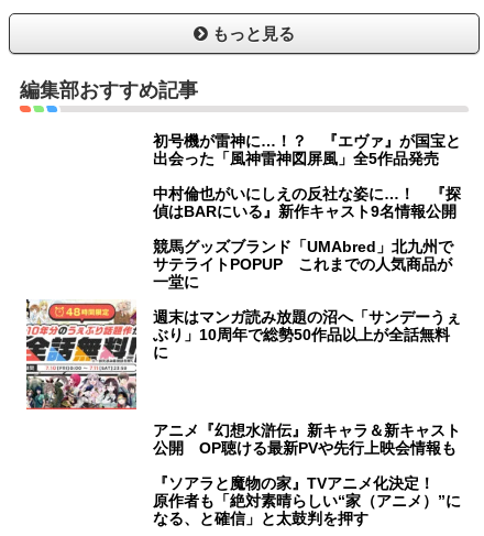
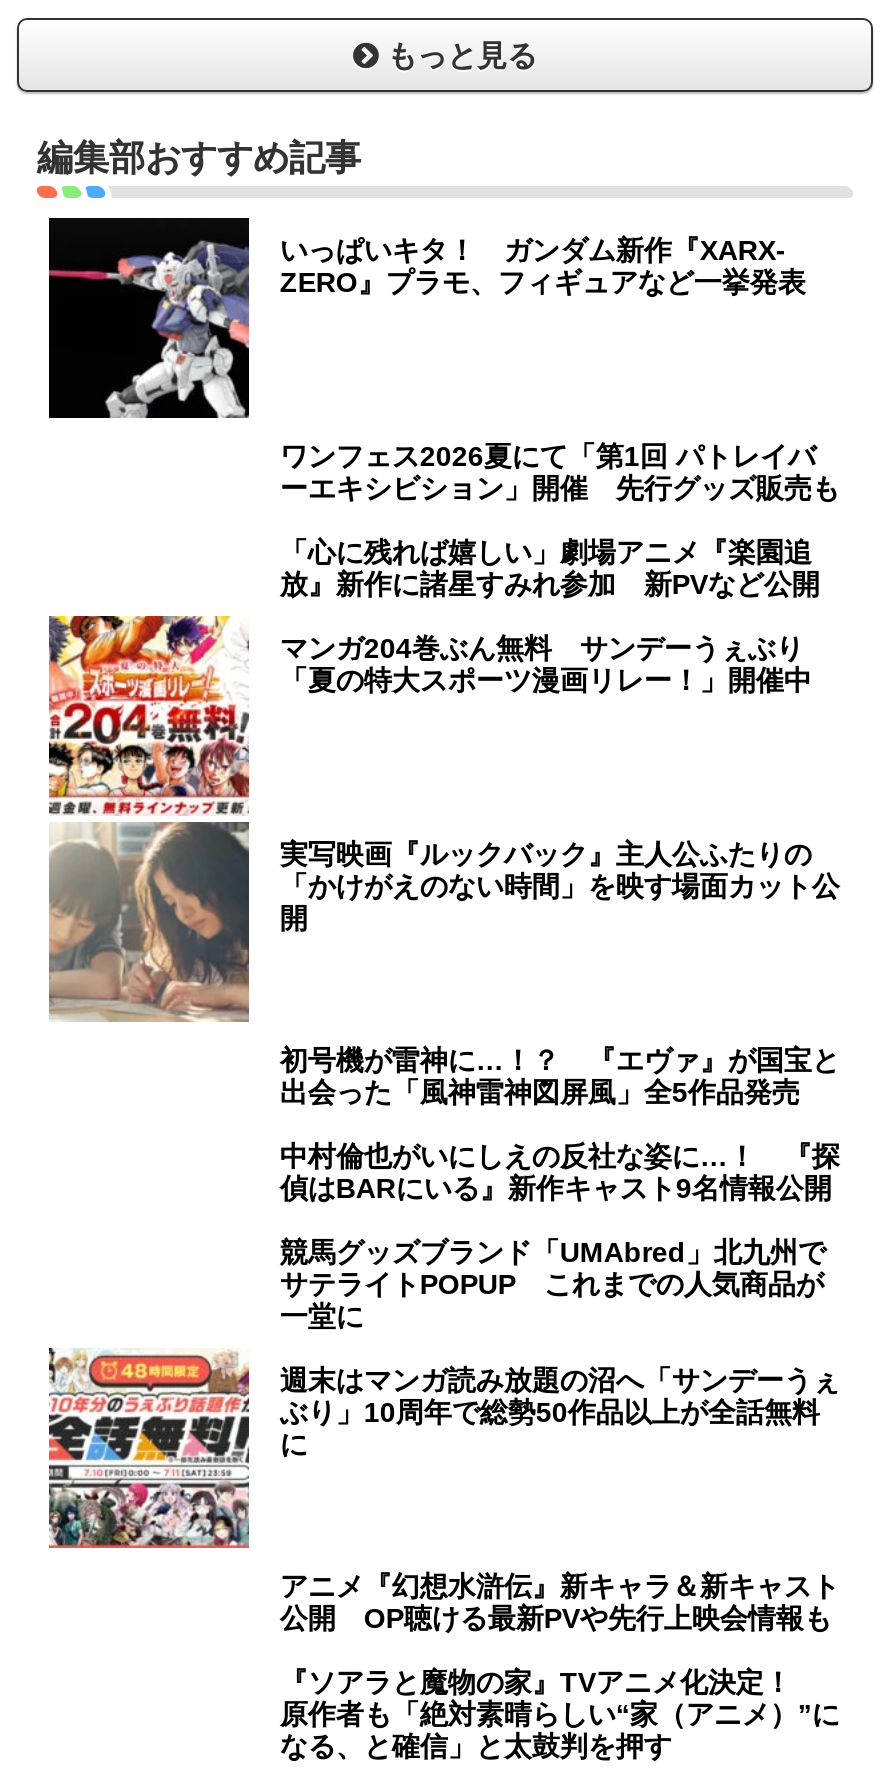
+ [image]
+ いっぱいキタ！ ガンダム新作『XARX-
+ ZERO』プラモ、フィギュアなど一挙発表

+ [image]
+ ワンフェス2026夏にて「第1回 パトレイバ
+ ーエキシビション」開催 先行グッズ販売も
+ 「心に残れば嬉しい」劇場アニメ『楽園追
+ 放』新作に諸星すみれ参加 新PVなど公開
+ マンガ204巻ぶん無料 サンデーうぇぶり
+ 「夏の特大スポーツ漫画リレー！」開催中

+ 実写映画『ルックバック』主人公ふたりの
+ 「かけがえのない時間」を映す場面カット公
+ 開
